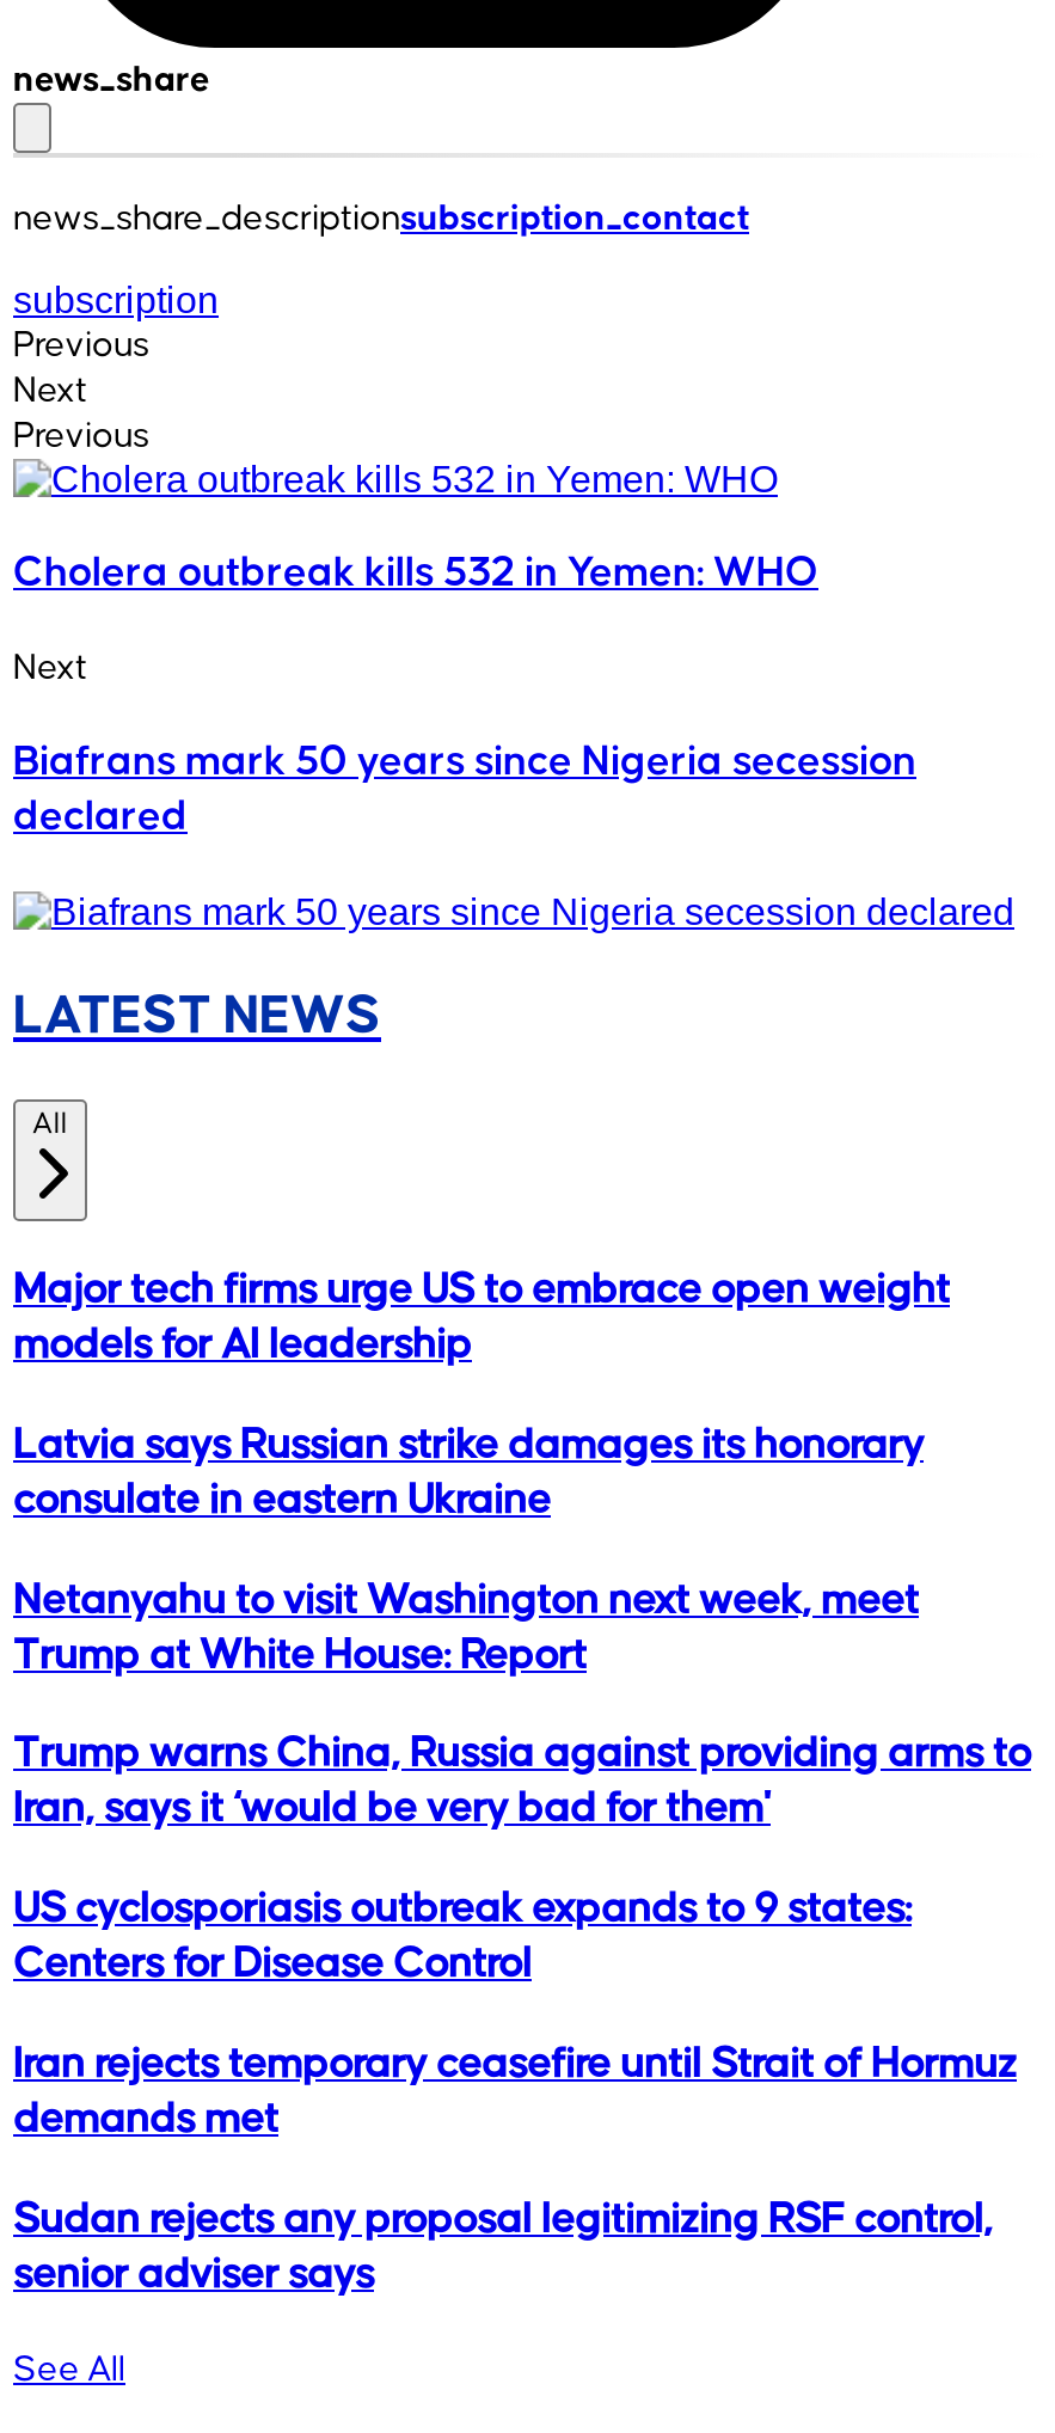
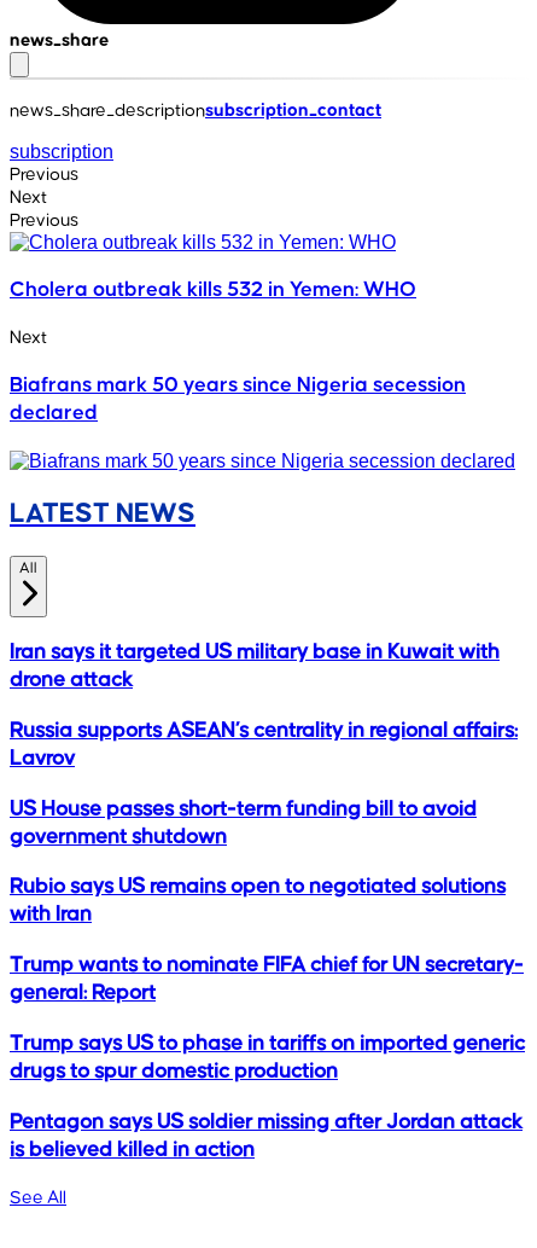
- Major tech firms urge US to embrace open weight
- models for AI leadership
+ Iran says it targeted US military base in Kuwait with
+ drone attack

- Latvia says Russian strike damages its honorary
- consulate in eastern Ukraine
+ Russia supports ASEAN’s centrality in regional affairs:
+ Lavrov

- Netanyahu to visit Washington next week, meet
- Trump at White House: Report
+ US House passes short-term funding bill to avoid
+ government shutdown

- Trump warns China, Russia against providing arms to
- Iran, says it ‘would be very bad for them'
+ Rubio says US remains open to negotiated solutions
+ with Iran

- US cyclosporiasis outbreak expands to 9 states:
- Centers for Disease Control
+ Trump wants to nominate FIFA chief for UN secretary-
+ general: Report

- Iran rejects temporary ceasefire until Strait of Hormuz
- demands met
+ Trump says US to phase in tariffs on imported generic
+ drugs to spur domestic production

- Sudan rejects any proposal legitimizing RSF control,
- senior adviser says
+ Pentagon says US soldier missing after Jordan attack
+ is believed killed in action
